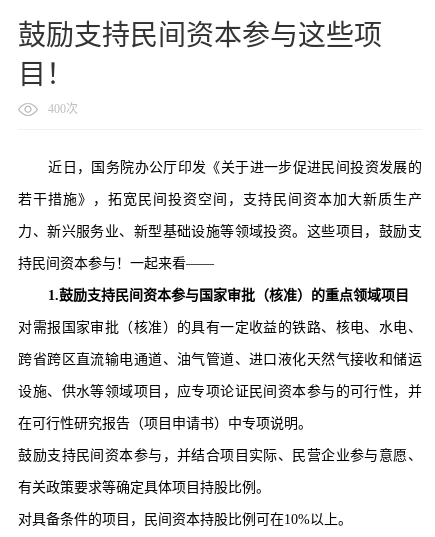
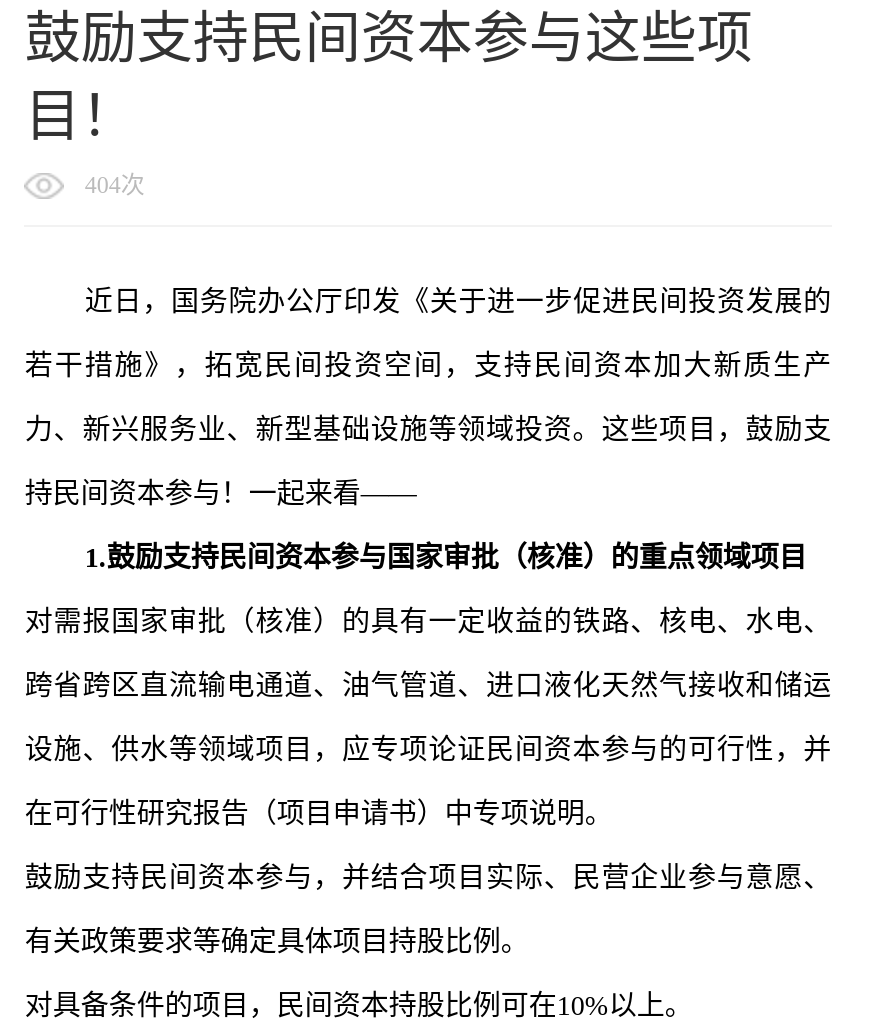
- 400次
+ 404次
